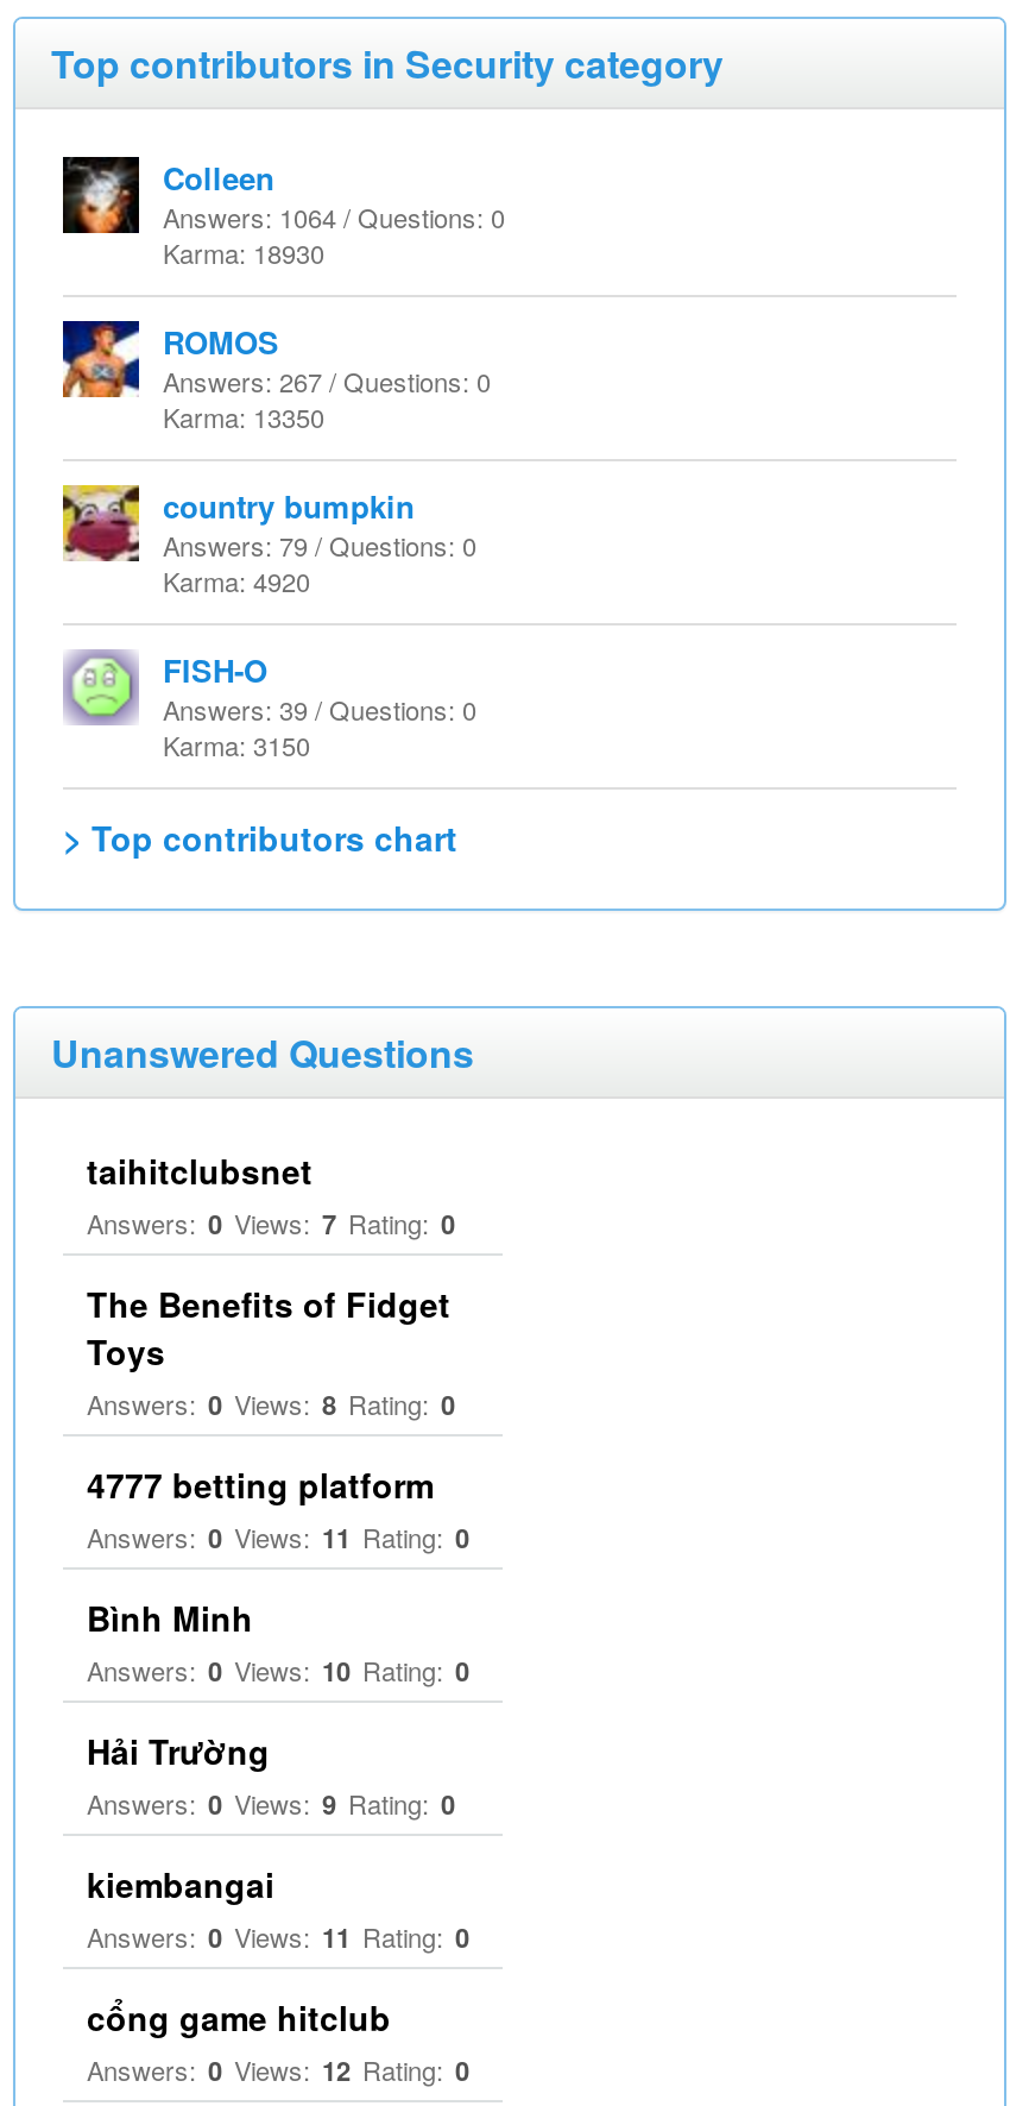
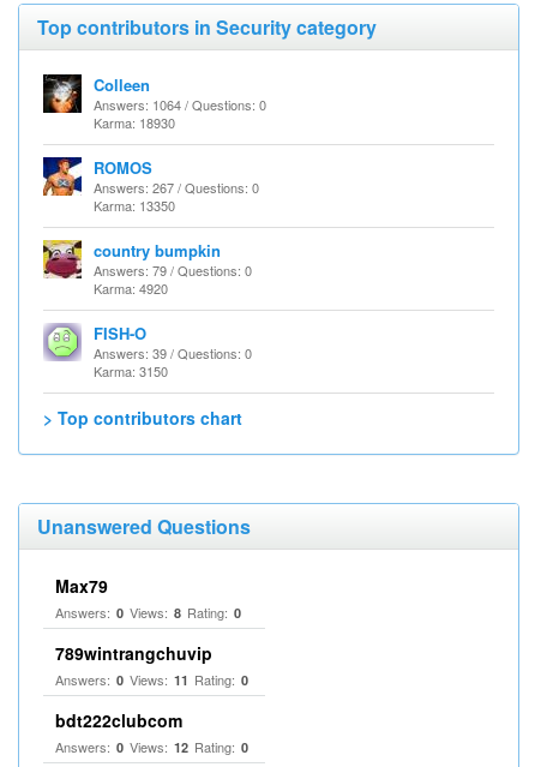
- taihitclubsnet
- Answers: 0 Views: 7 Rating: 0
- The Benefits of Fidget
- Toys
+ Max79

- 4777 betting platform
+ 789wintrangchuvip

- Bình Minh
- Answers: 0 Views: 10 Rating: 0
- Hải Trường
- Answers: 0 Views: 9 Rating: 0
- kiembangai
- Answers: 0 Views: 11 Rating: 0
- cổng game hitclub
+ bdt222clubcom
